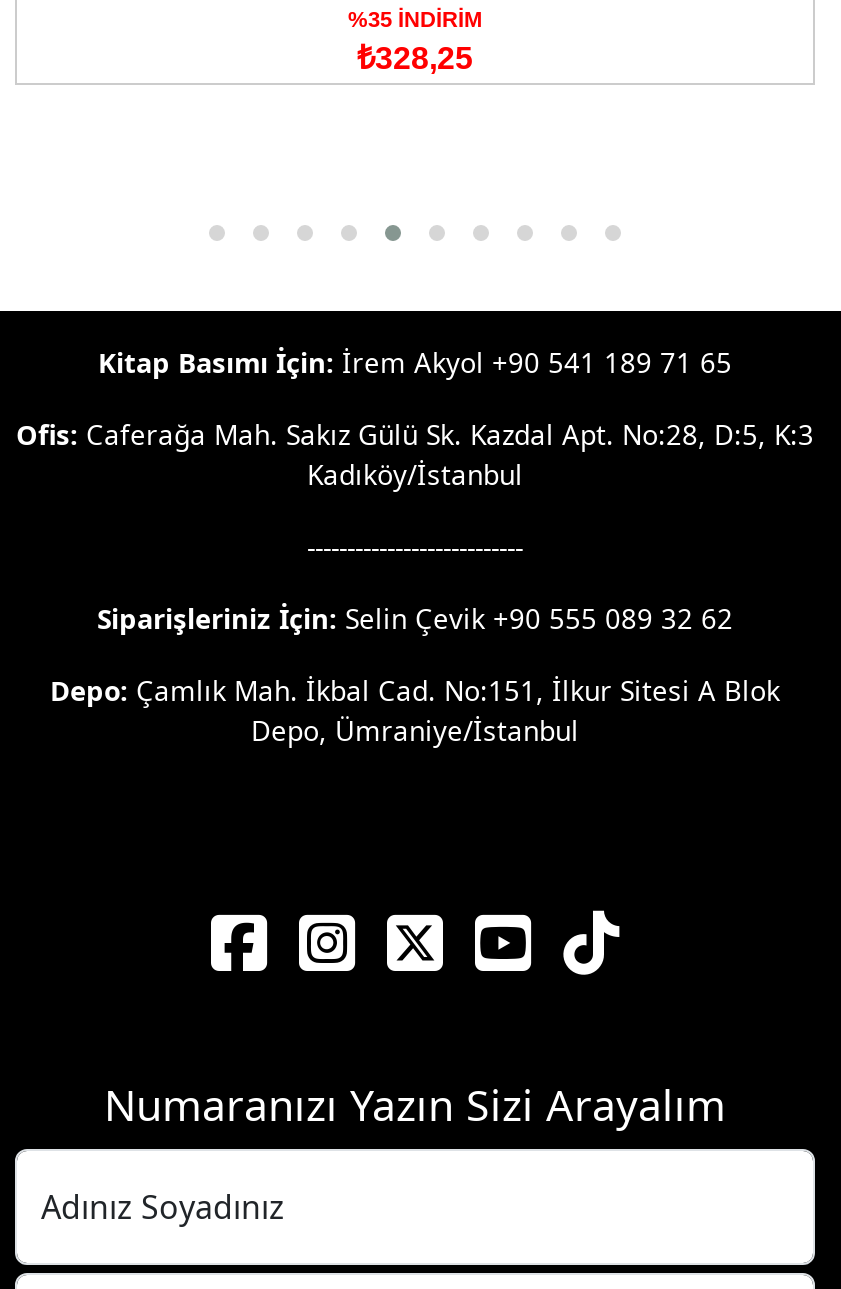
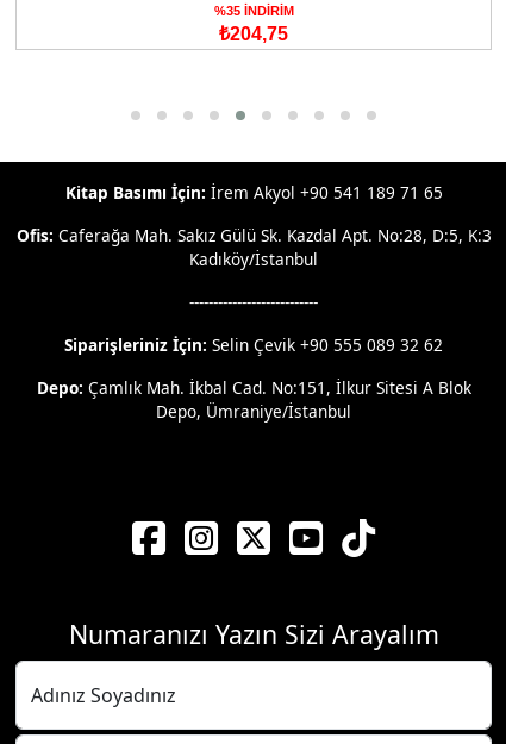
- ₺328,25
+ ₺204,75
